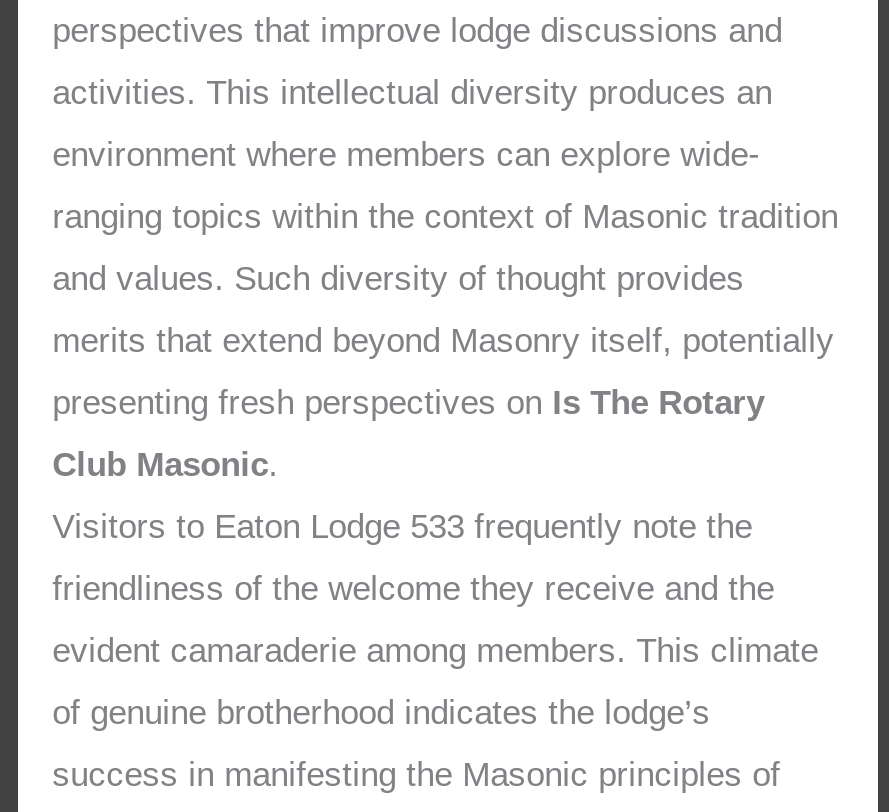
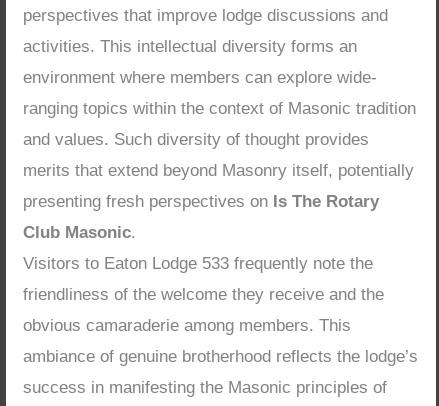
- activities. This intellectual diversity produces an
+ activities. This intellectual diversity forms an

- evident camaraderie among members. This climate
+ obvious camaraderie among members. This

- of genuine brotherhood indicates the lodge’s
+ ambiance of genuine brotherhood reflects the lodge’s
